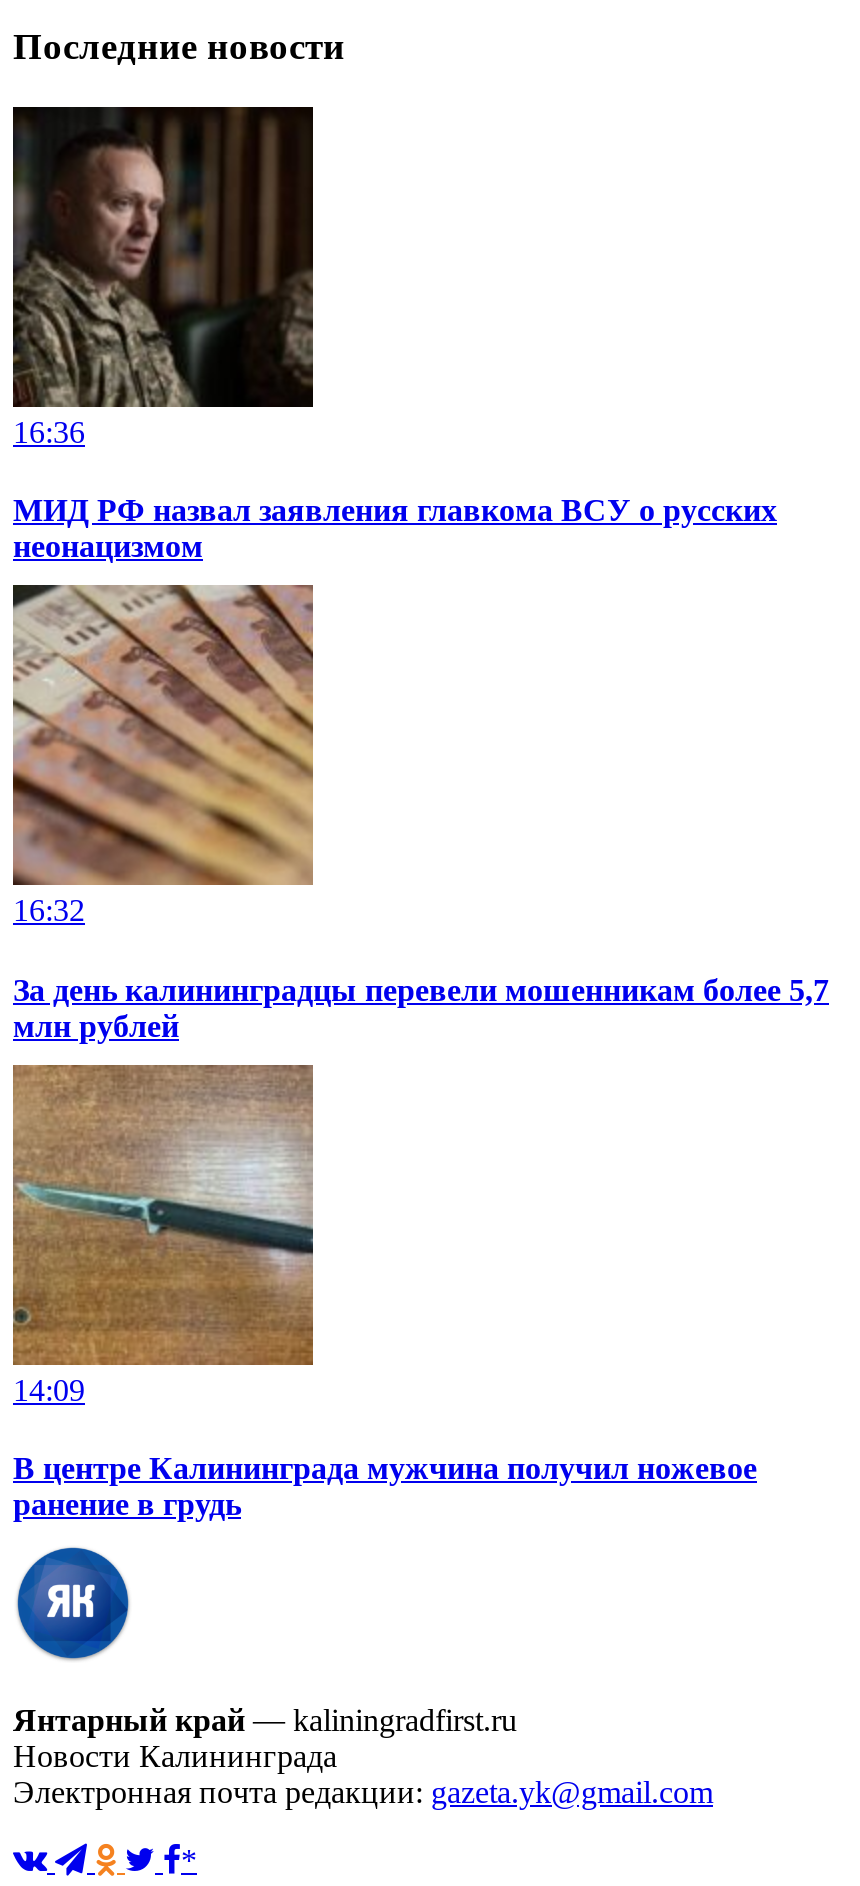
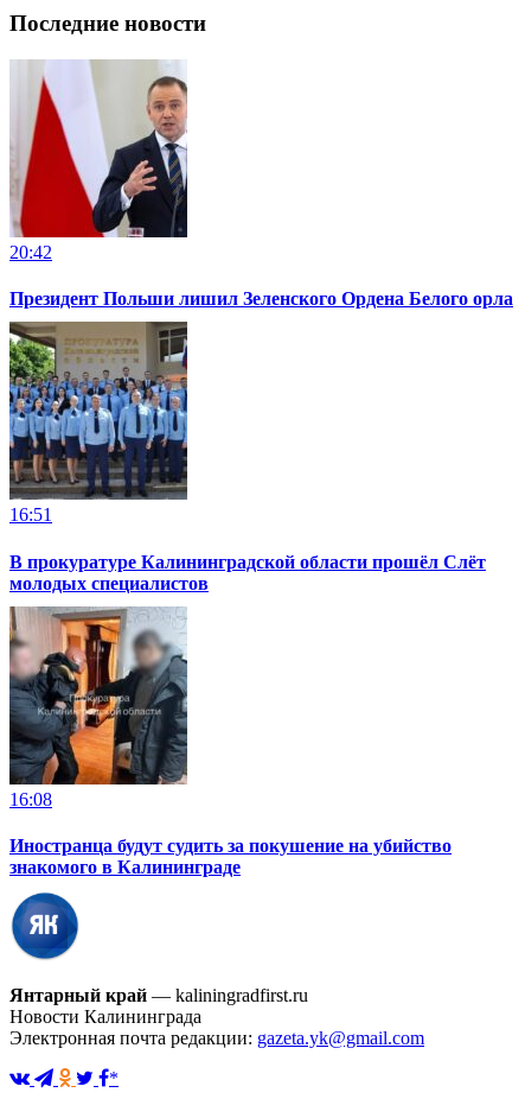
- [image]
- 16:36
+ [image]
+ 20:42

- МИД РФ назвал заявления главкома ВСУ о русских
- неонацизмом
+ Президент Польши лишил Зеленского Ордена Белого орла

- [image]
- 16:32
+ [image]
+ 16:51

- За день калининградцы перевели мошенникам более 5,7
- млн рублей
+ В прокуратуре Калининградской области прошёл Слёт
+ молодых специалистов

- [image]
- 14:09
+ [image]
+ 16:08

- В центре Калининграда мужчина получил ножевое
- ранение в грудь
+ Иностранца будут судить за покушение на убийство
+ знакомого в Калининграде
